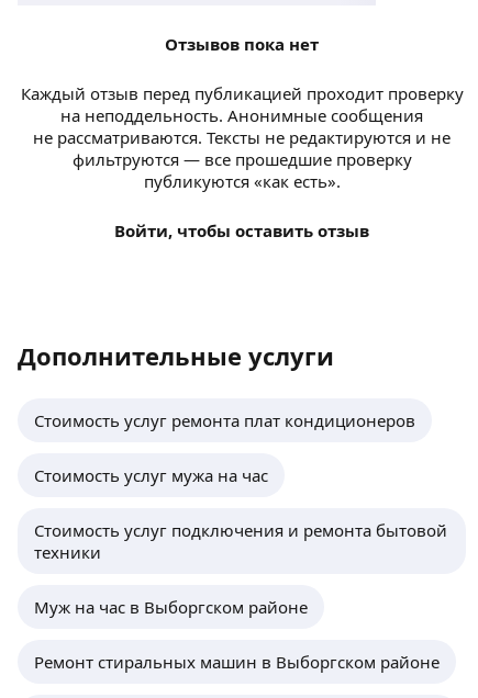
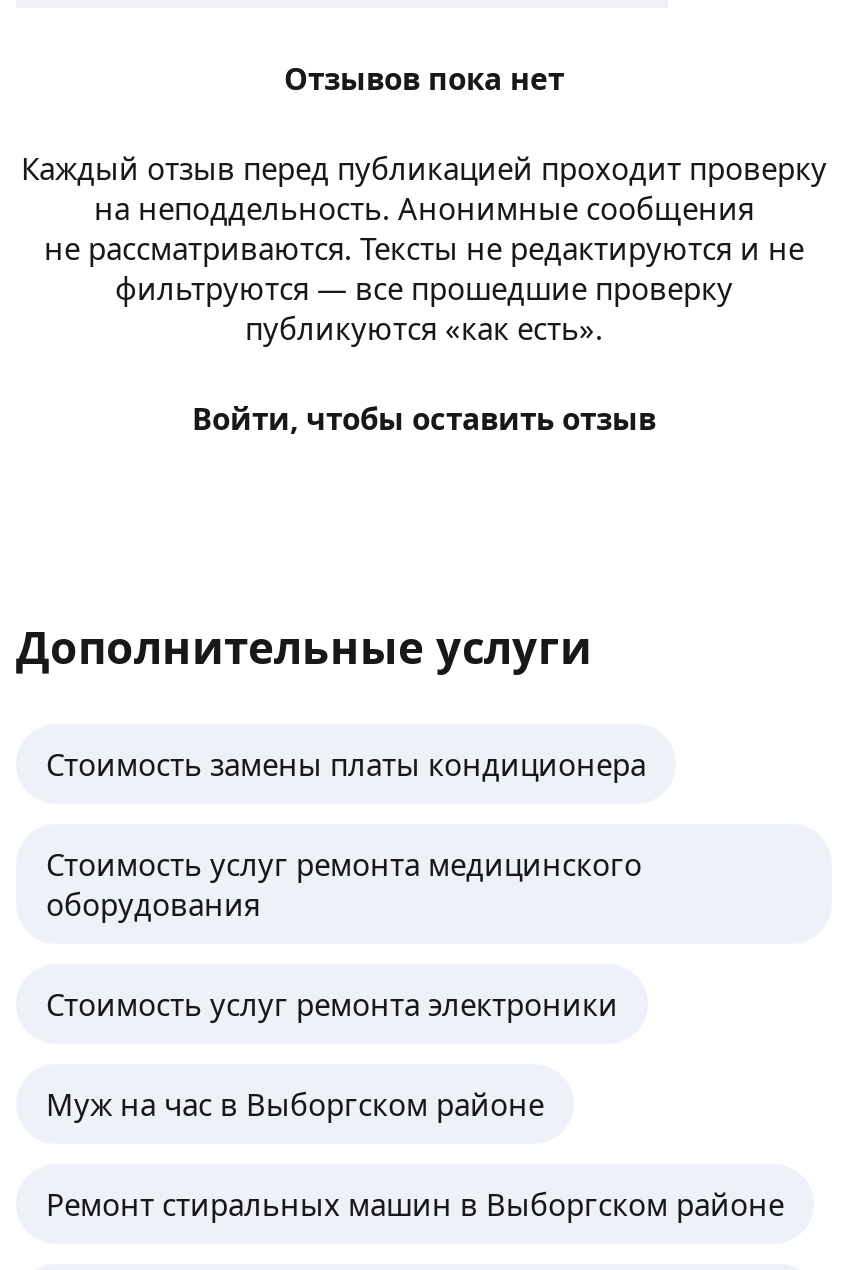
- Стоимость услуг ремонта плат кондиционеров
+ Стоимость замены платы кондиционера

- Стоимость услуг мужа на час
+ Стоимость услуг ремонта медицинского
+ оборудования

- Стоимость услуг подключения и ремонта бытовой
- техники
+ Стоимость услуг ремонта электроники
